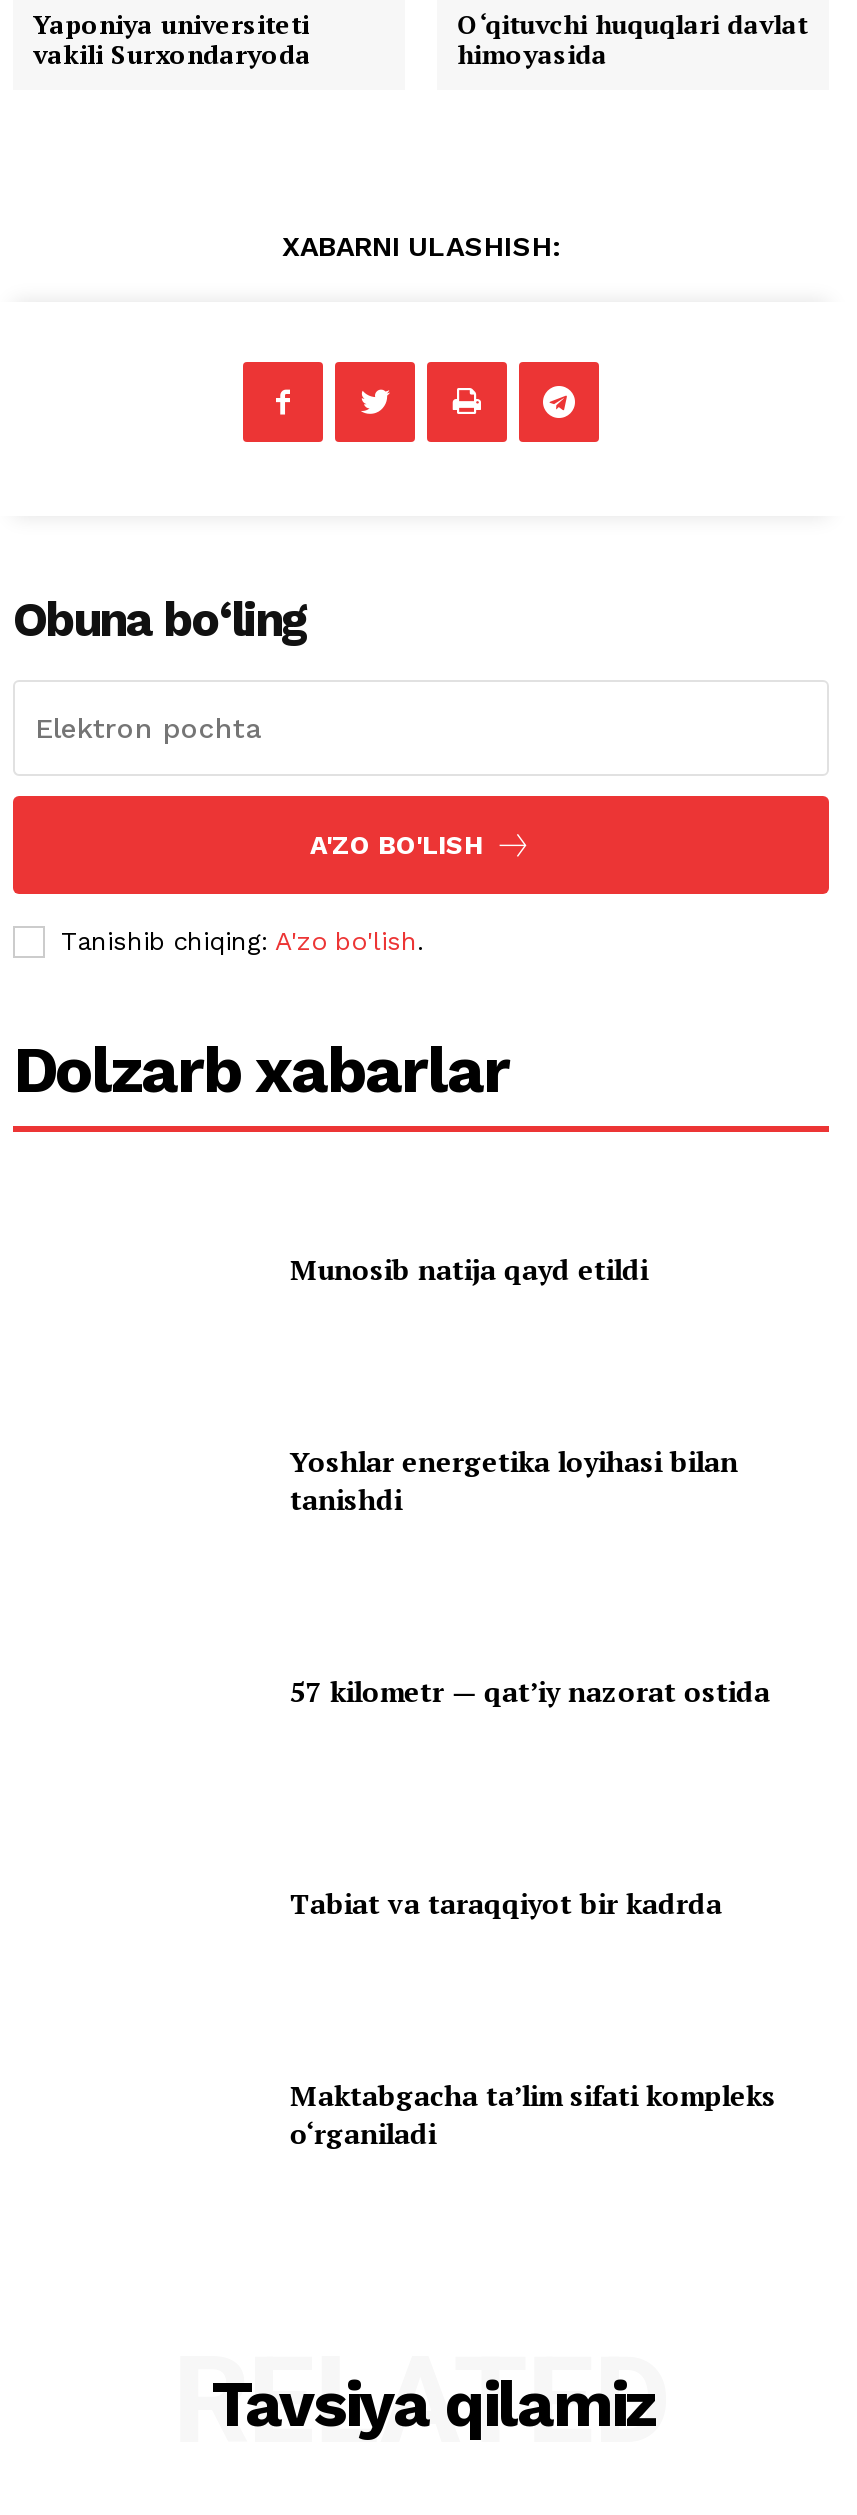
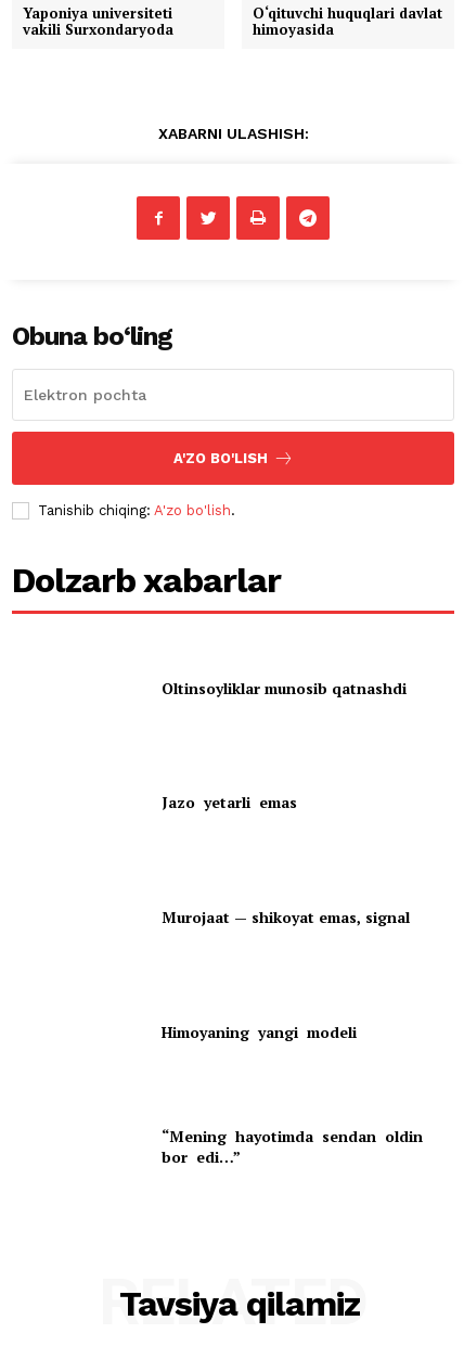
- Munosib natija qayd etildi
+ Oltinsoyliklar munosib qatnashdi

- Yoshlar energetika loyihasi bilan
- tanishdi
+ Jazo yetarli emas

- 57 kilometr — qat’iy nazorat ostida
+ Murojaat — shikoyat emas, signal

- Tabiat va taraqqiyot bir kadrda
+ Himoyaning yangi modeli

- Maktabgacha ta’lim sifati kompleks
- o‘rganiladi
+ “Mening hayotimda sendan oldin
+ bor edi…”
